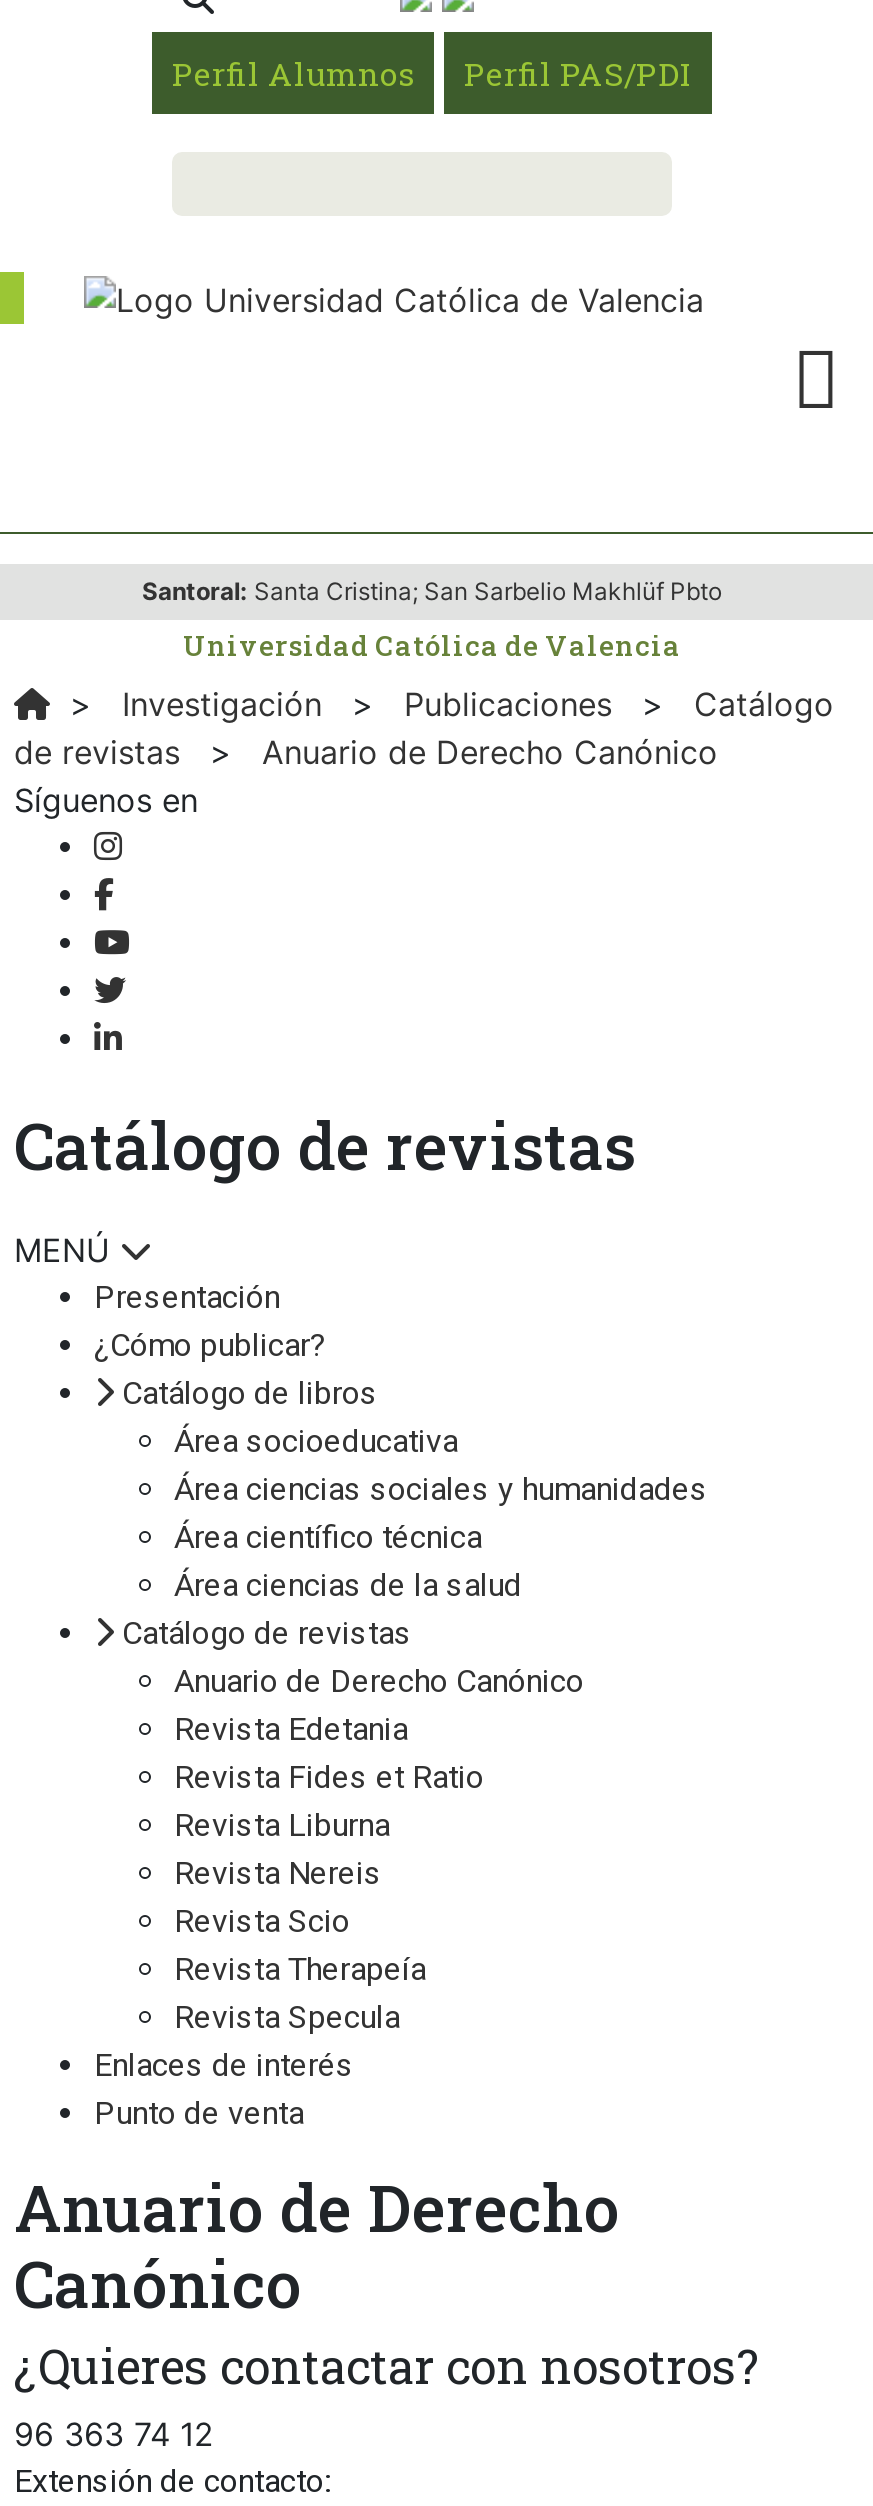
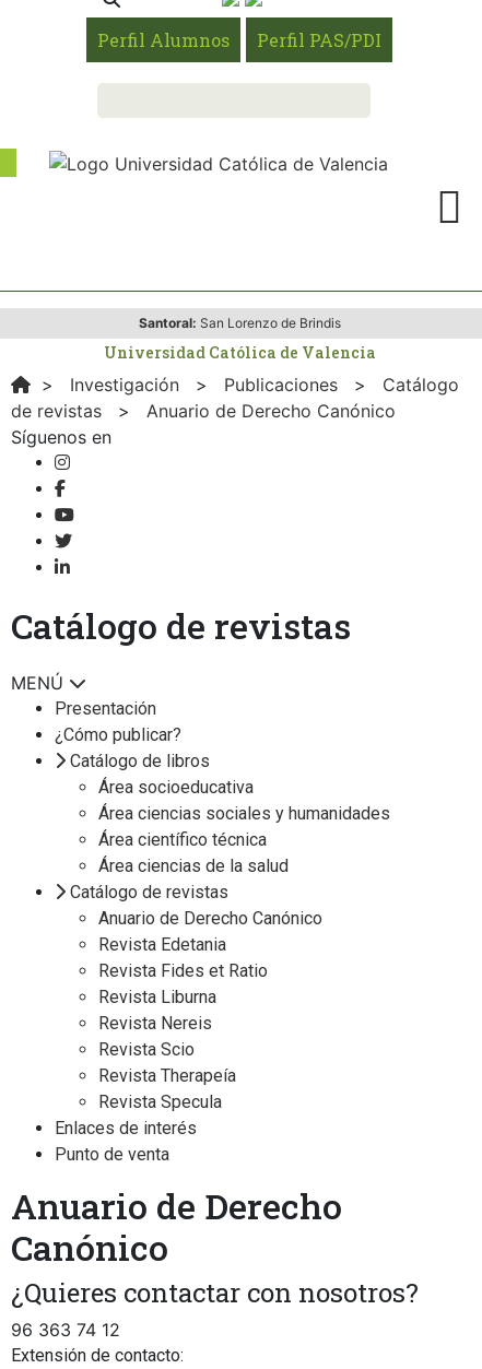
- Santoral: Santa Cristina; San Sarbelio Makhlüf Pbto
+ Santoral: San Lorenzo de Brindis
